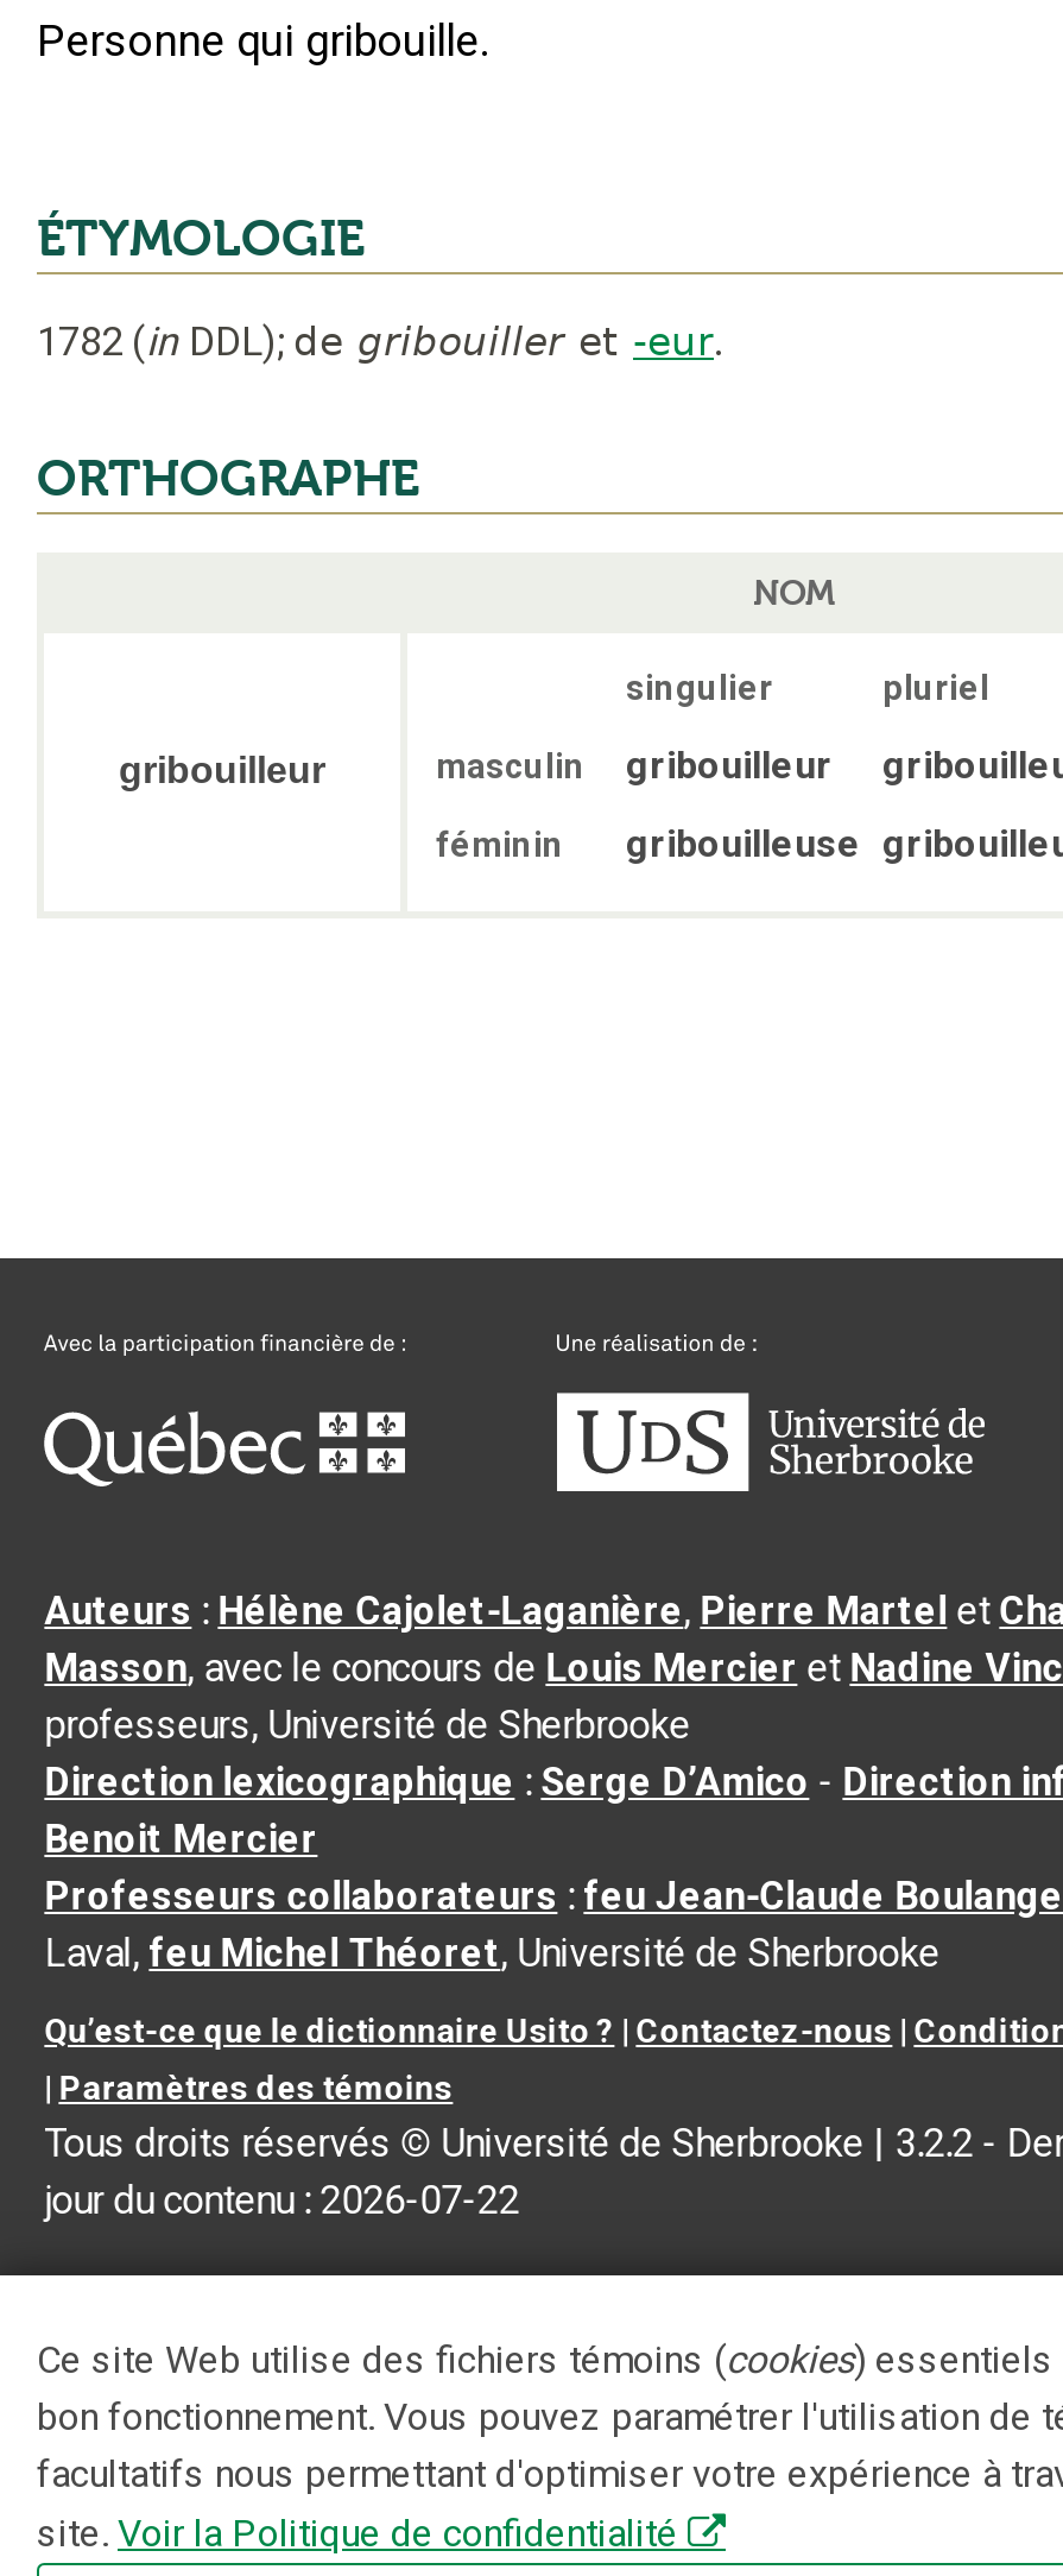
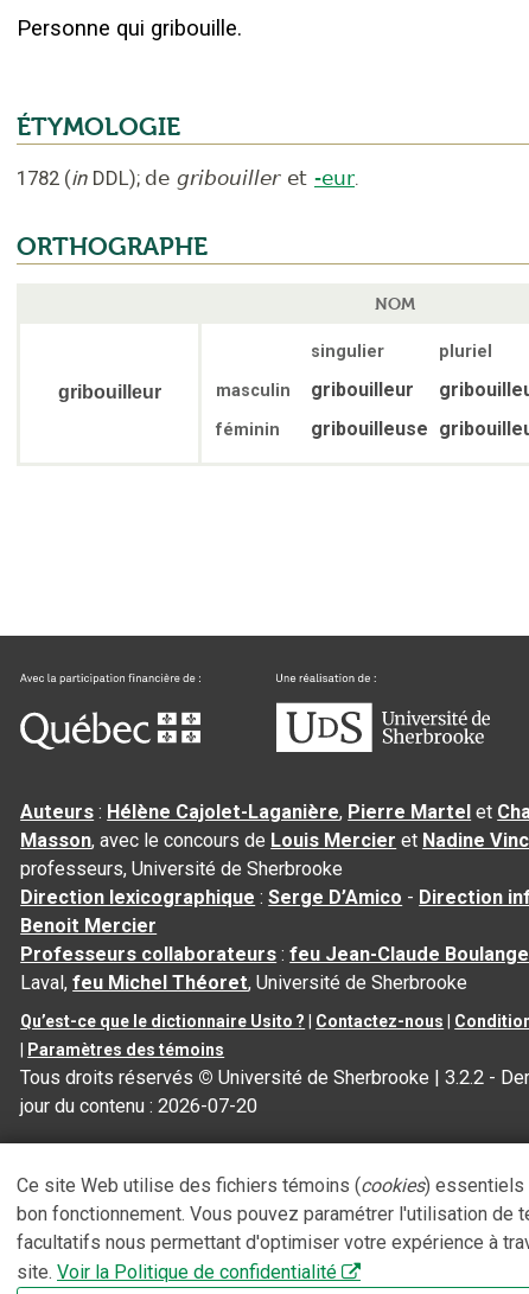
- jour du contenu : 2026-07-22
+ jour du contenu : 2026-07-20
